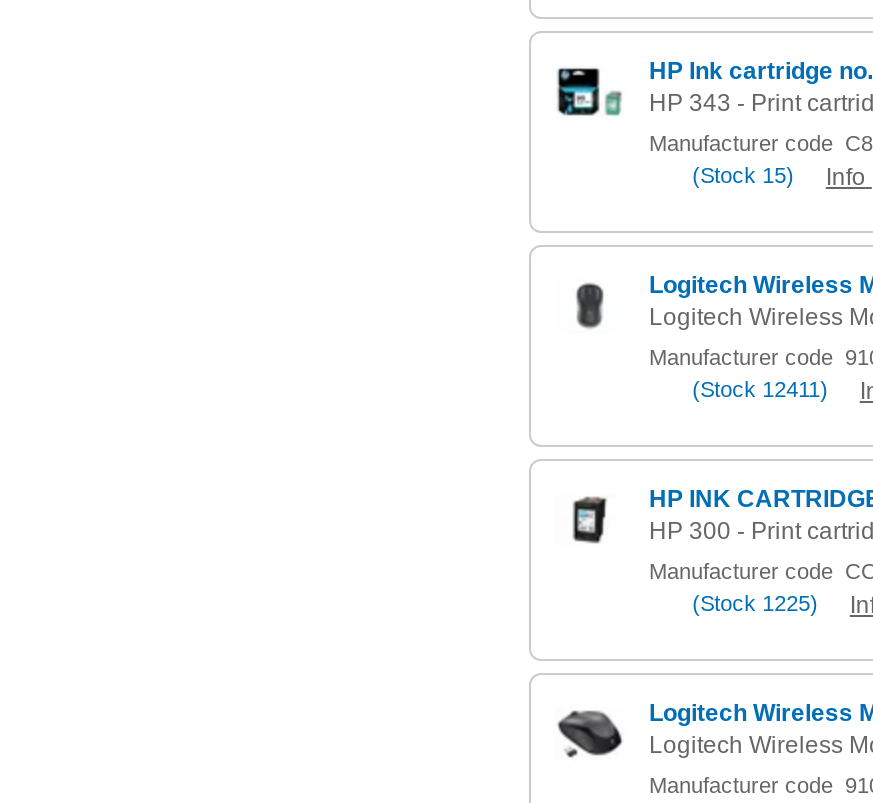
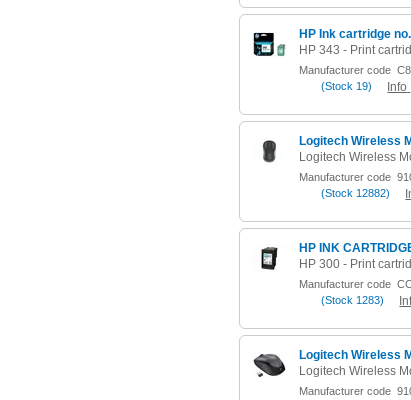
- (Stock 15) Info
+ (Stock 19) Info

- (Stock 12411)
+ (Stock 12882)

- (Stock 1225)
+ (Stock 1283)
